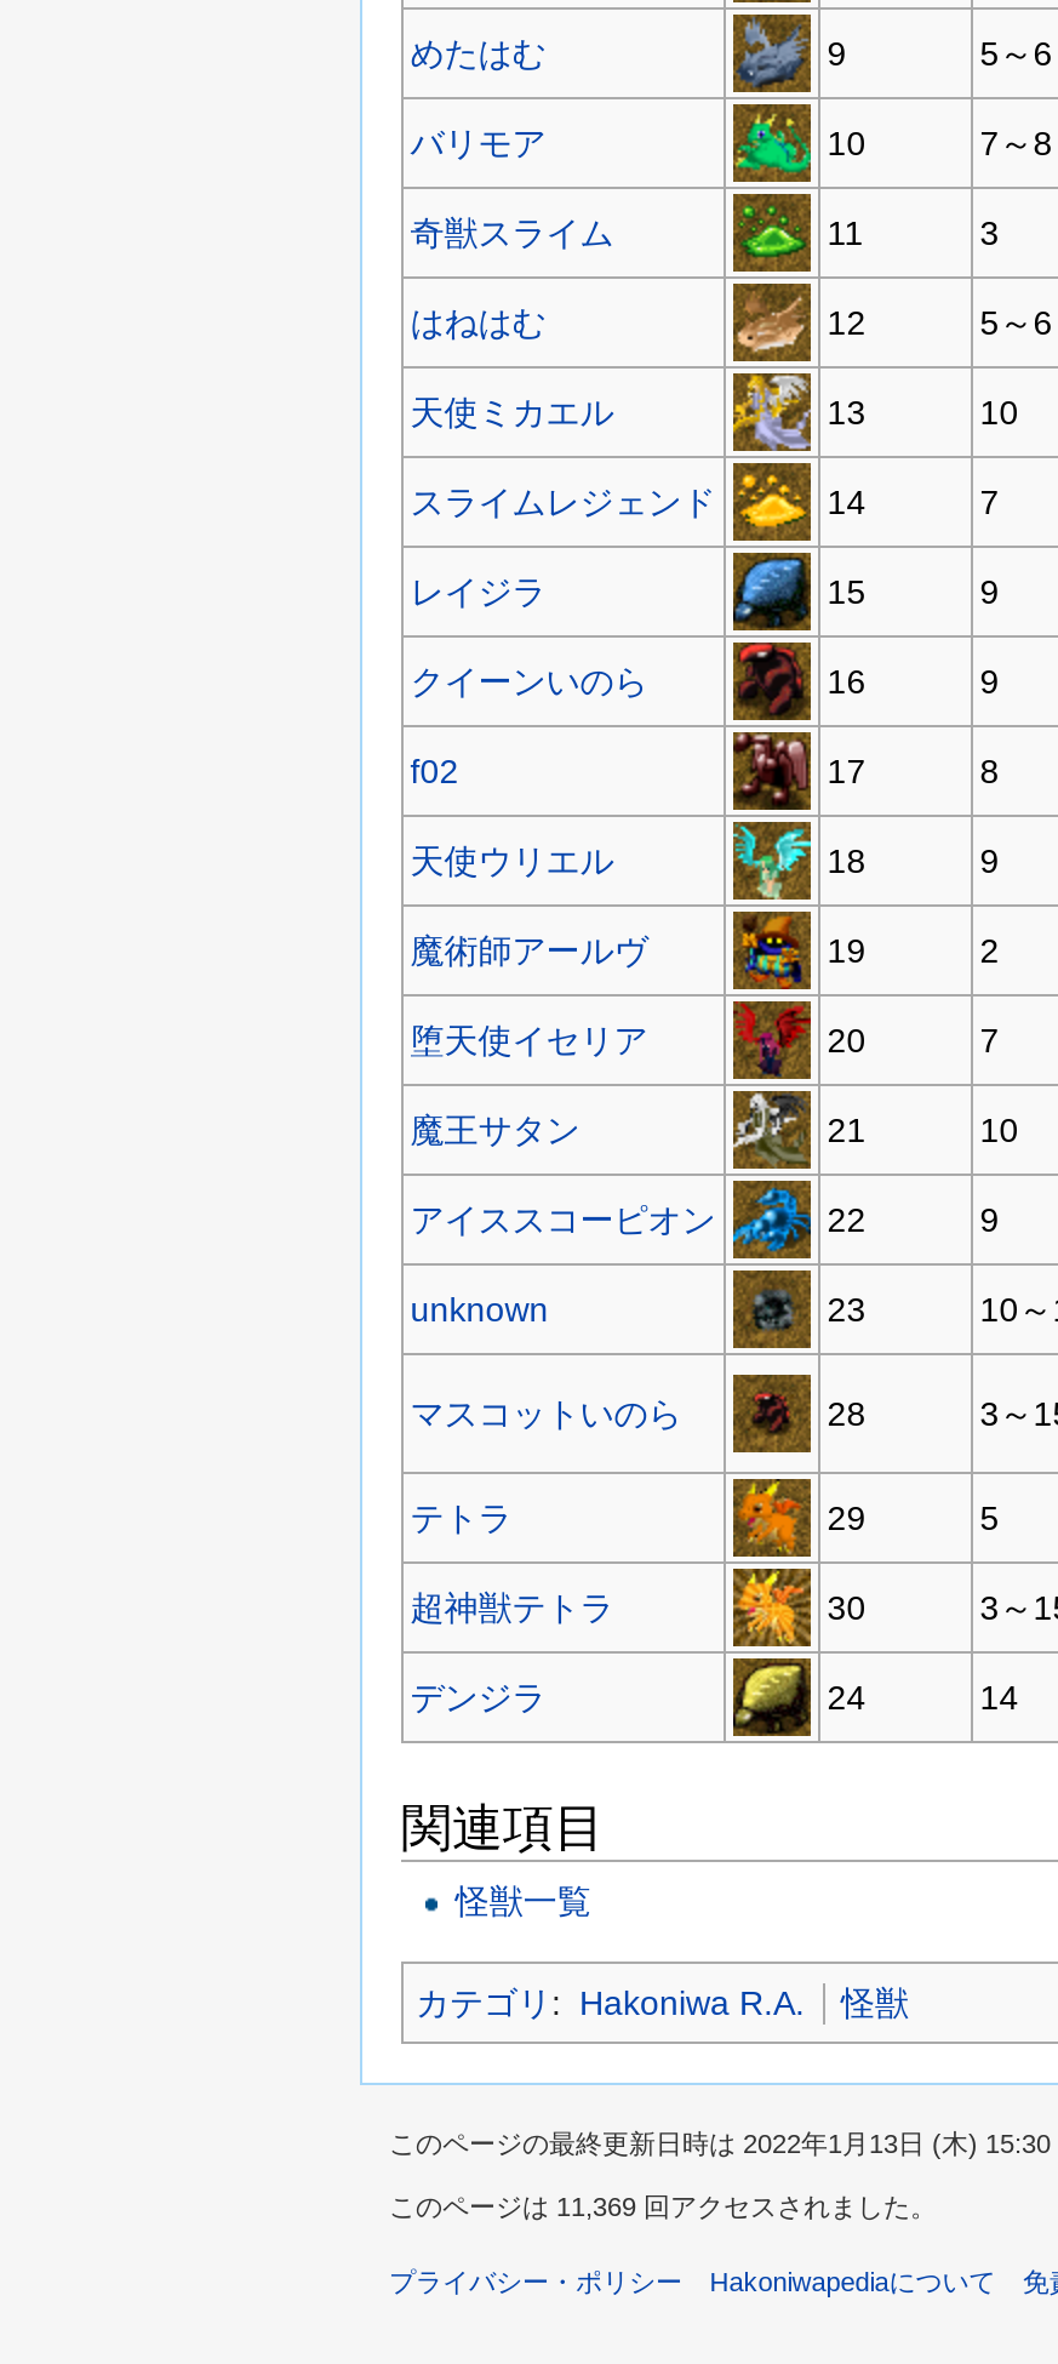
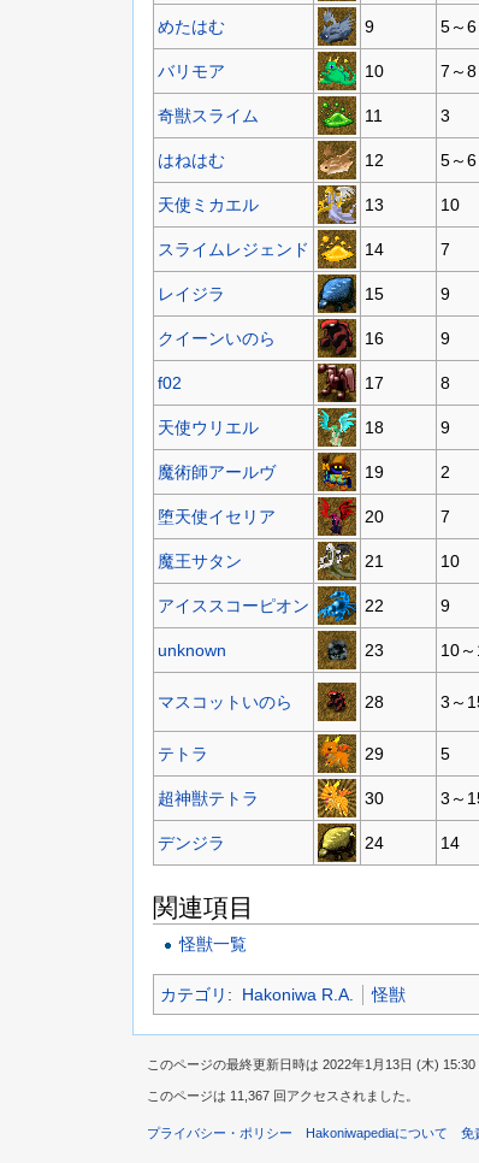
- このページは 11,369 回アクセスされました。
+ このページは 11,367 回アクセスされました。
